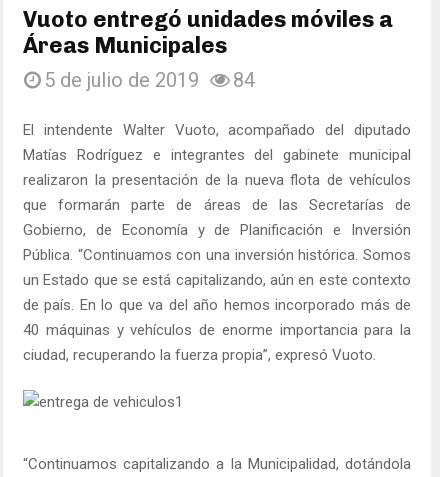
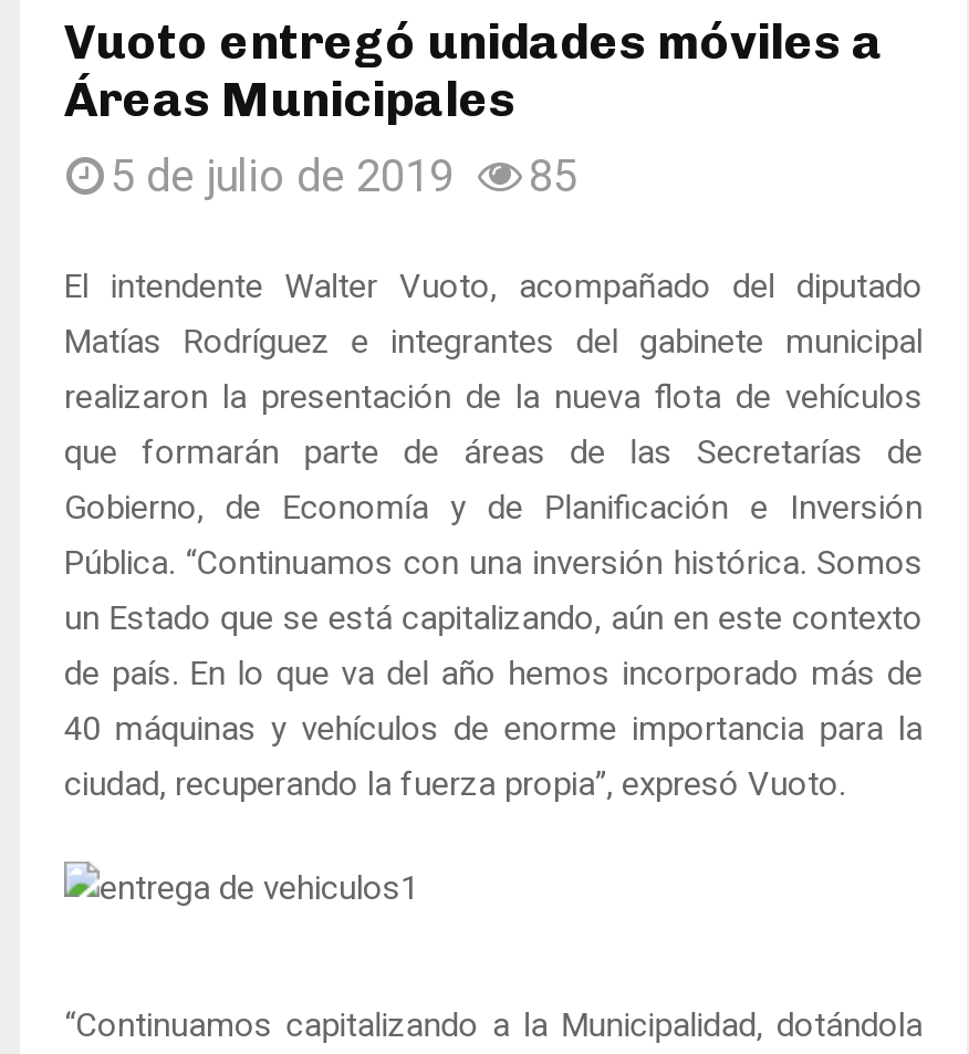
- 5 de julio de 2019 84
+ 5 de julio de 2019 85
